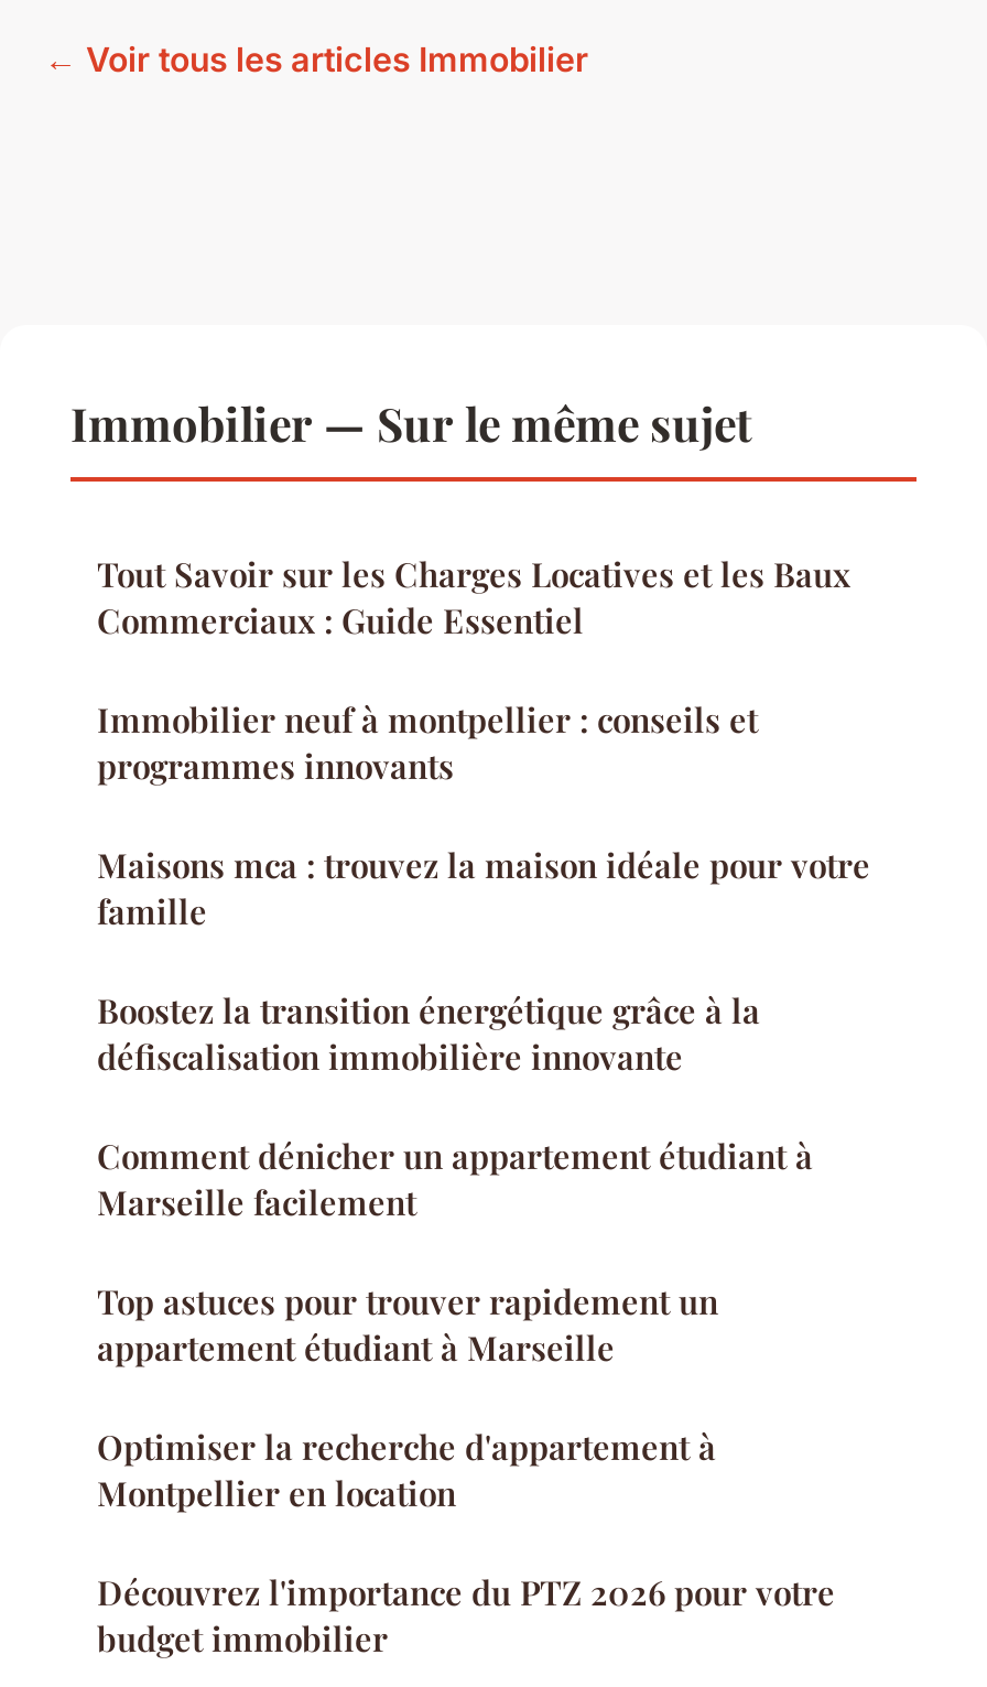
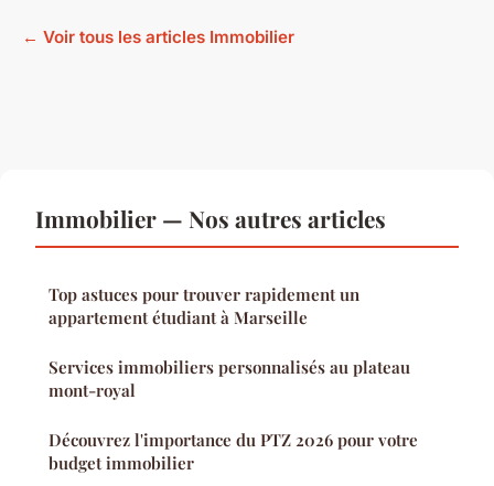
- Immobilier — Sur le même sujet
- Tout Savoir sur les Charges Locatives et les Baux
- Commerciaux : Guide Essentiel
- Immobilier neuf à montpellier : conseils et
- programmes innovants
- Maisons mca : trouvez la maison idéale pour votre
- famille
- Boostez la transition énergétique grâce à la
- défiscalisation immobilière innovante
- Comment dénicher un appartement étudiant à
- Marseille facilement
+ Immobilier — Nos autres articles

- Optimiser la recherche d'appartement à
- Montpellier en location
+ Services immobiliers personnalisés au plateau
+ mont-royal
